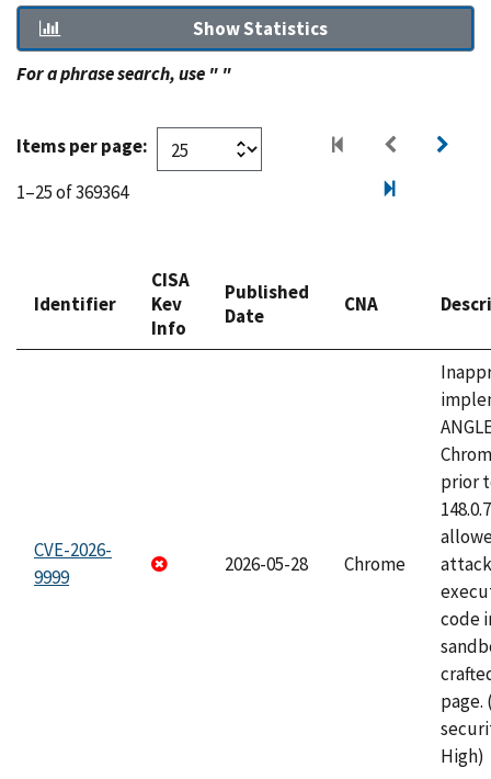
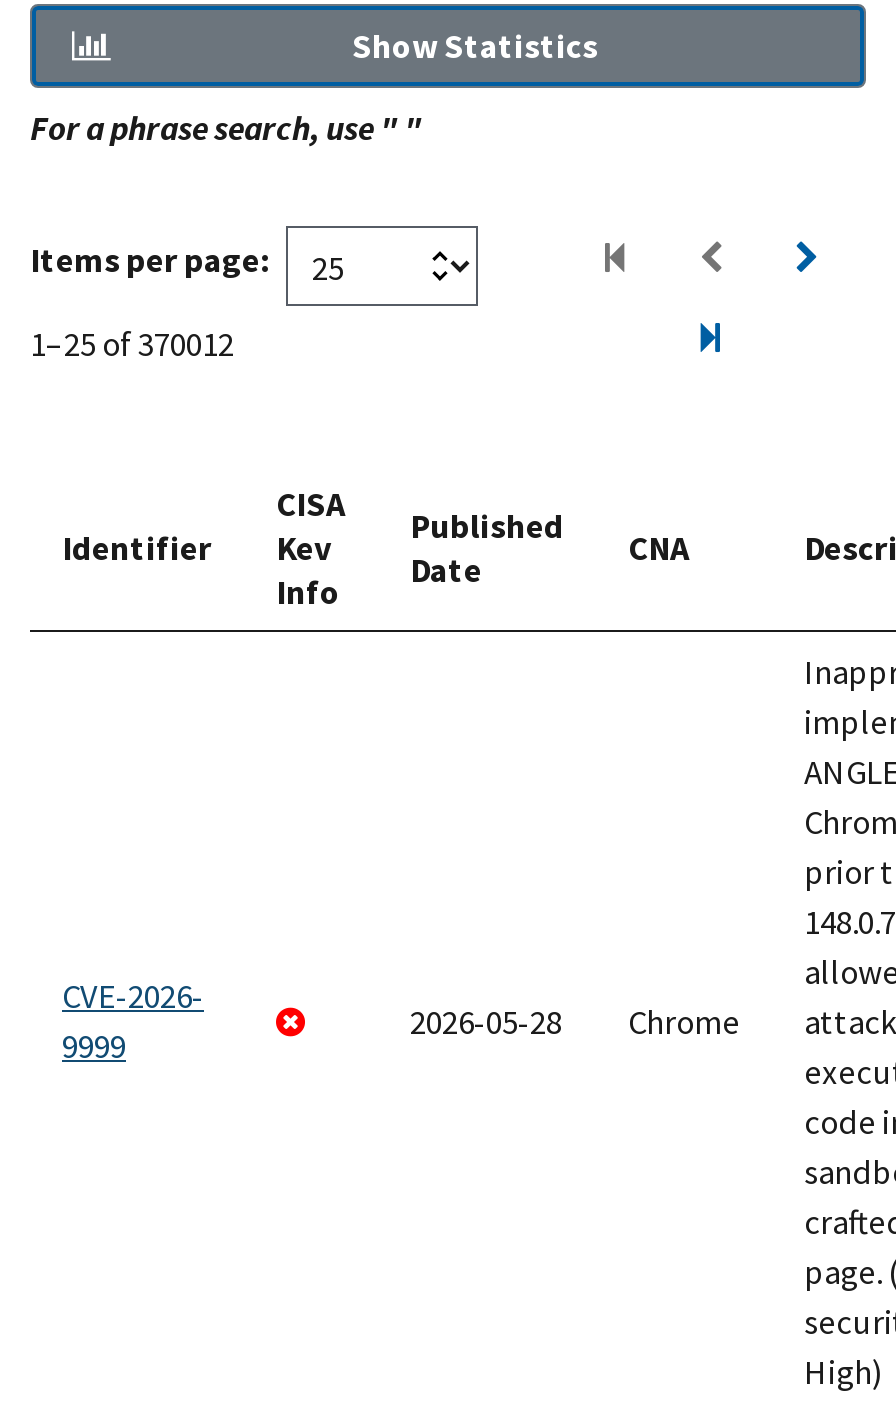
- 1–25 of 369364
+ 1–25 of 370012
